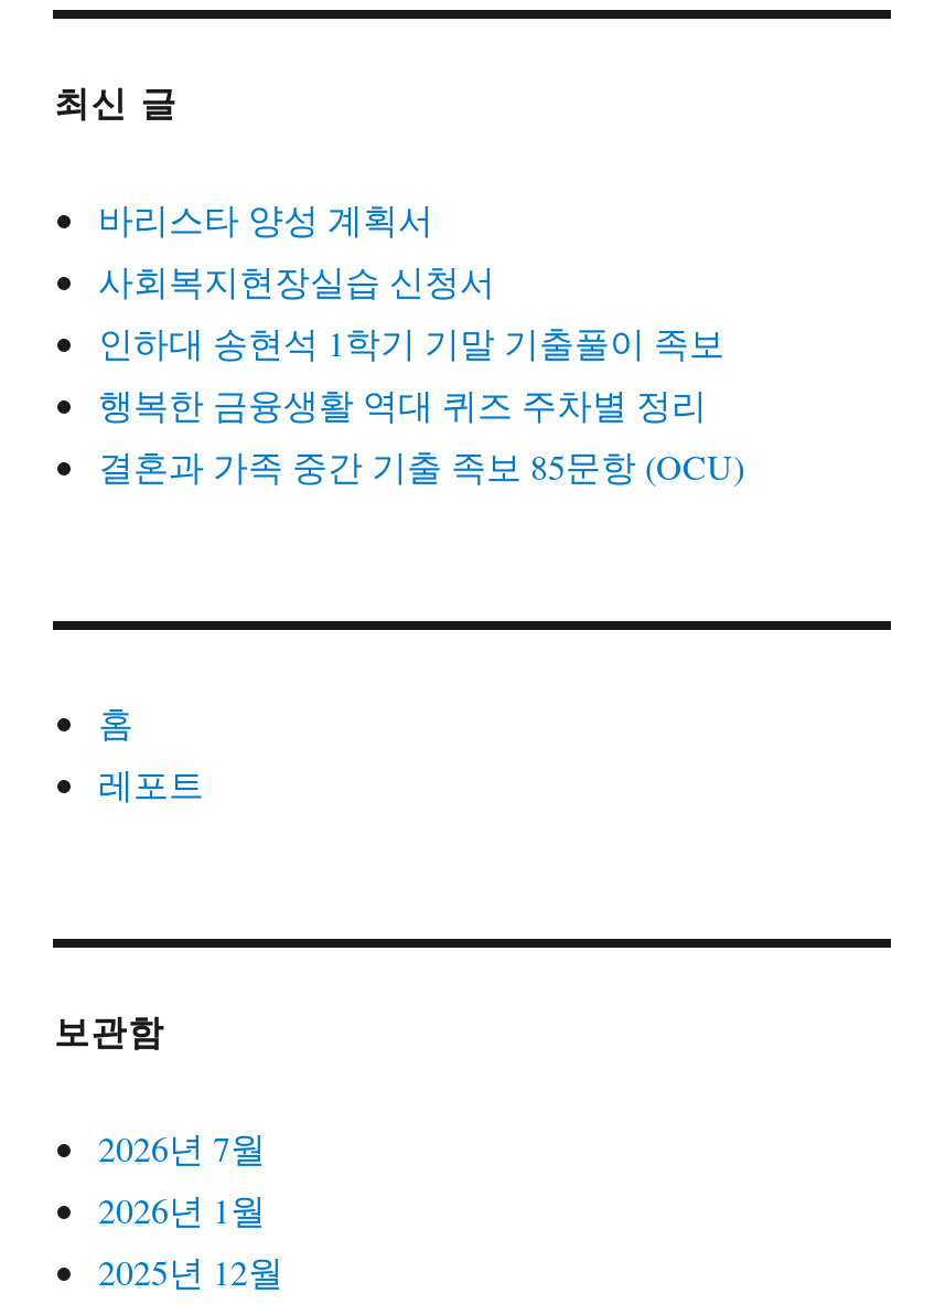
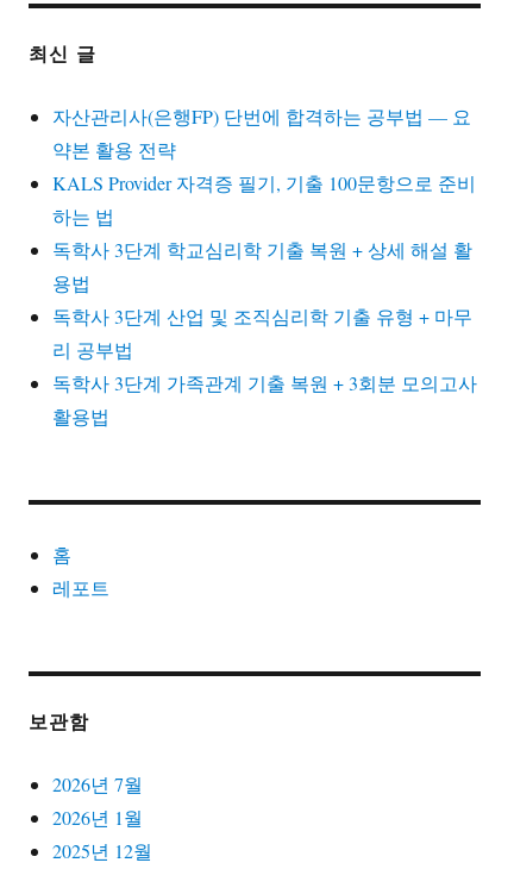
- 바리스타 양성 계획서
- 사회복지현장실습 신청서
- 인하대 송현석 1학기 기말 기출풀이 족보
- 행복한 금융생활 역대 퀴즈 주차별 정리
- 결혼과 가족 중간 기출 족보 85문항 (OCU)
+ 자산관리사(은행FP) 단번에 합격하는 공부법 — 요
+ 약본 활용 전략
+ KALS Provider 자격증 필기, 기출 100문항으로 준비
+ 하는 법
+ 독학사 3단계 학교심리학 기출 복원 + 상세 해설 활
+ 용법
+ 독학사 3단계 산업 및 조직심리학 기출 유형 + 마무
+ 리 공부법
+ 독학사 3단계 가족관계 기출 복원 + 3회분 모의고사
+ 활용법
